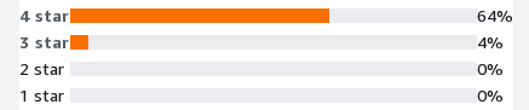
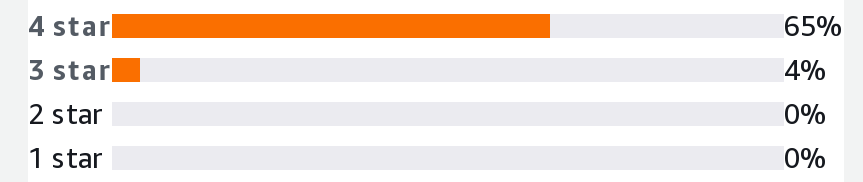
- 64%
+ 65%
